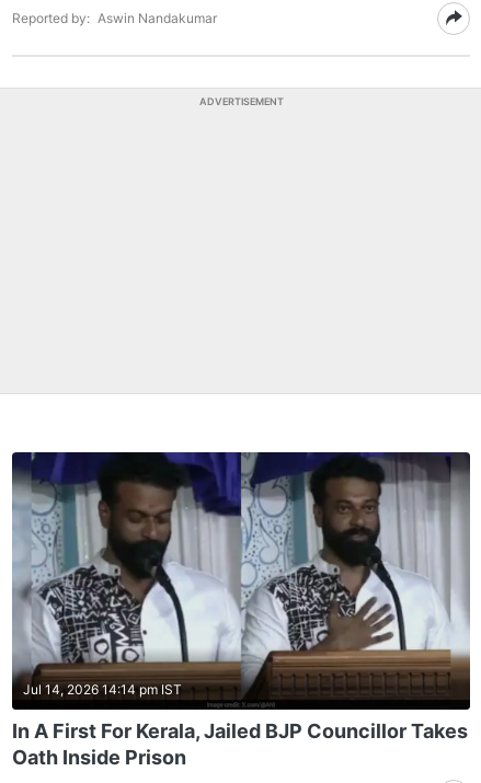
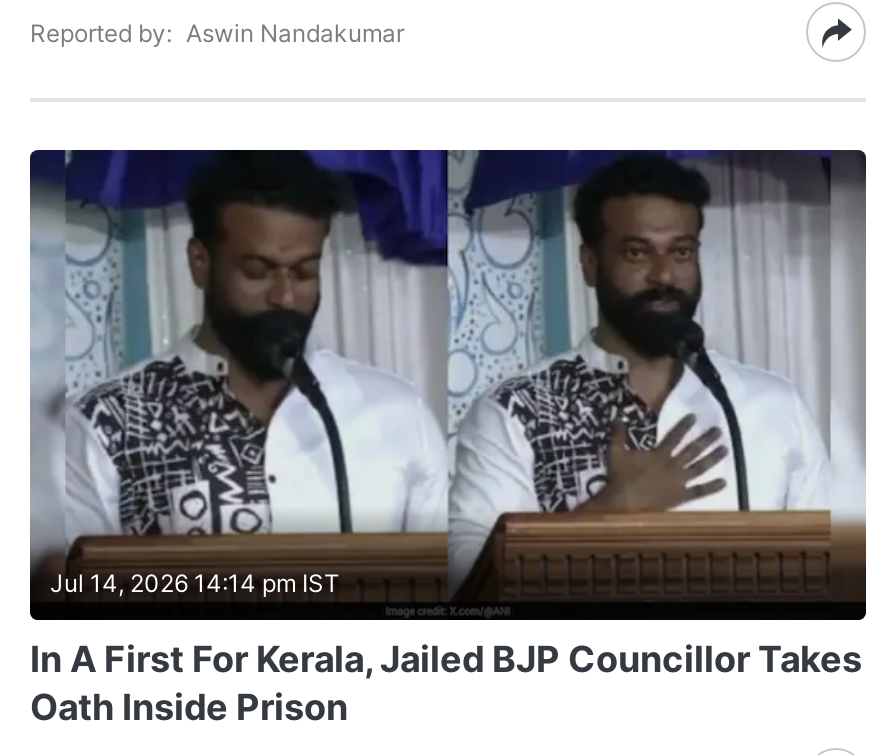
- ADVERTISEMENT
